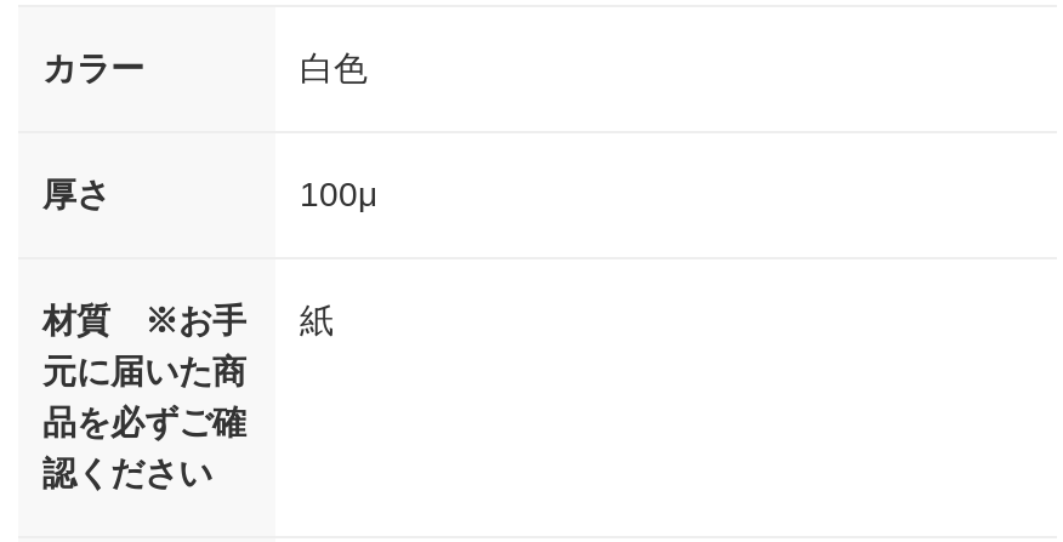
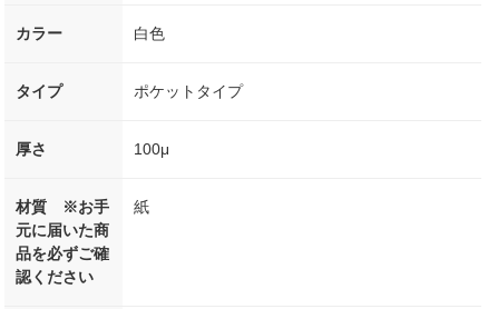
+ タイプ
+ ポケットタイプ
